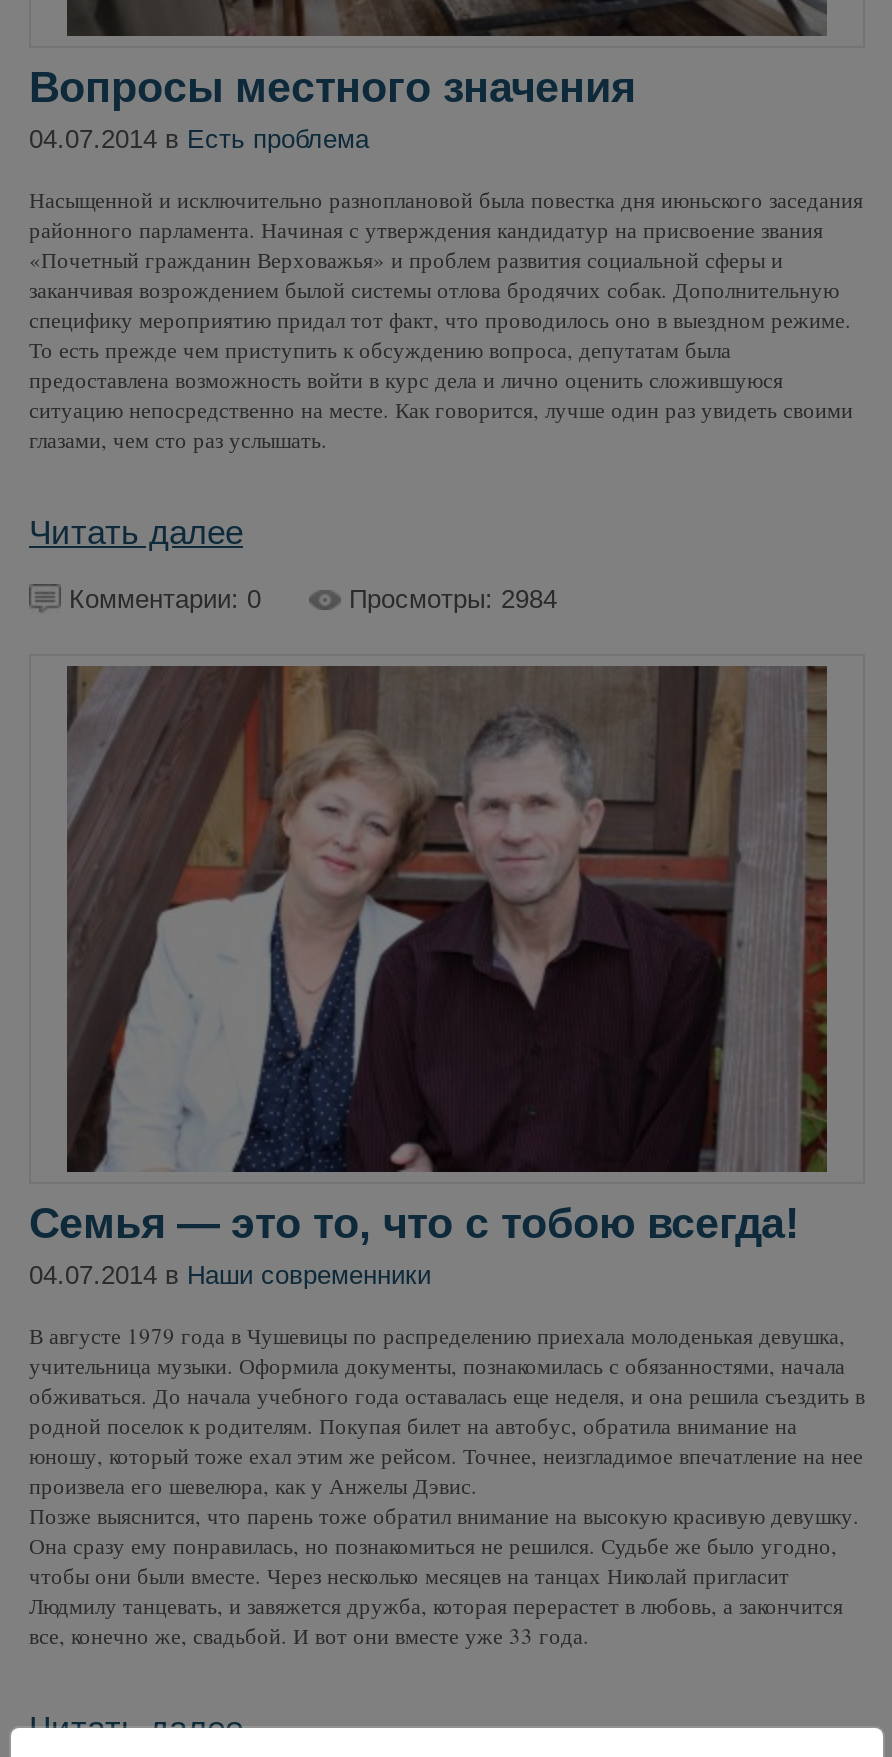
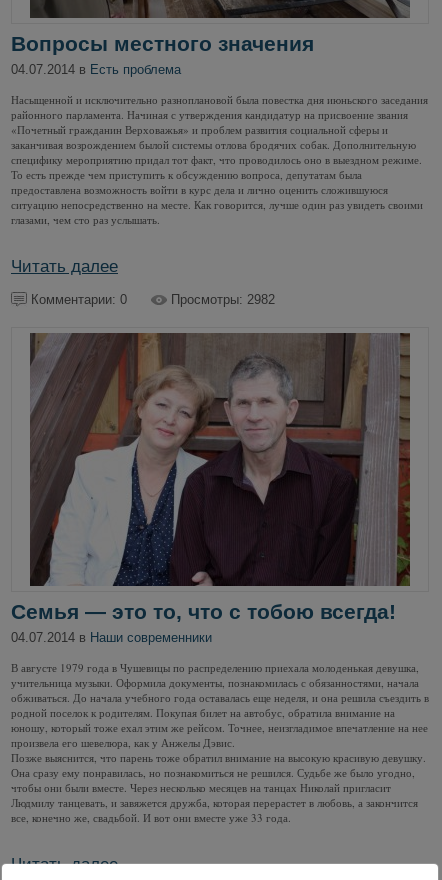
- Просмотры: 2984
+ Просмотры: 2982
